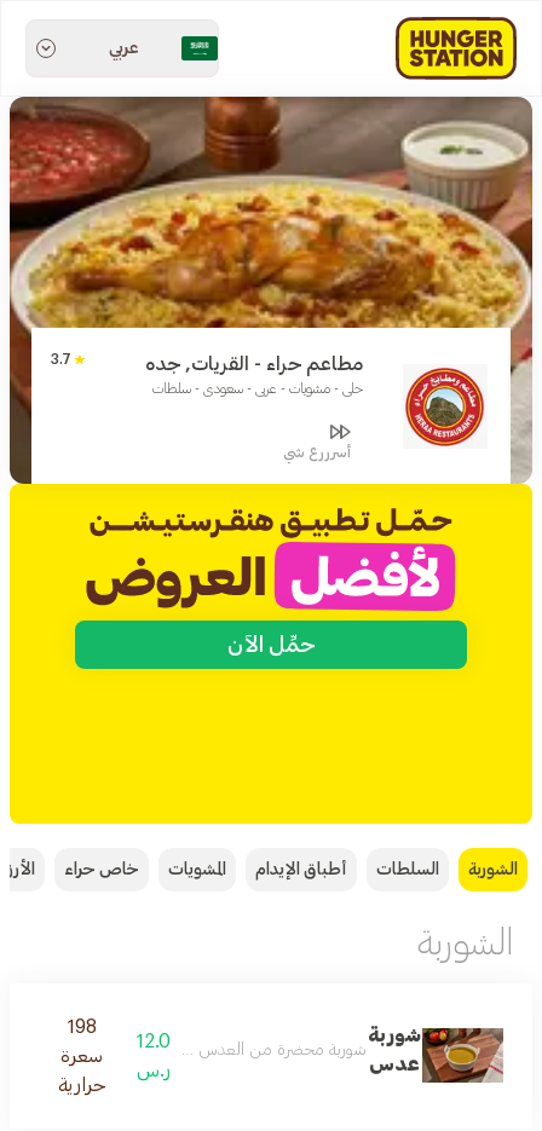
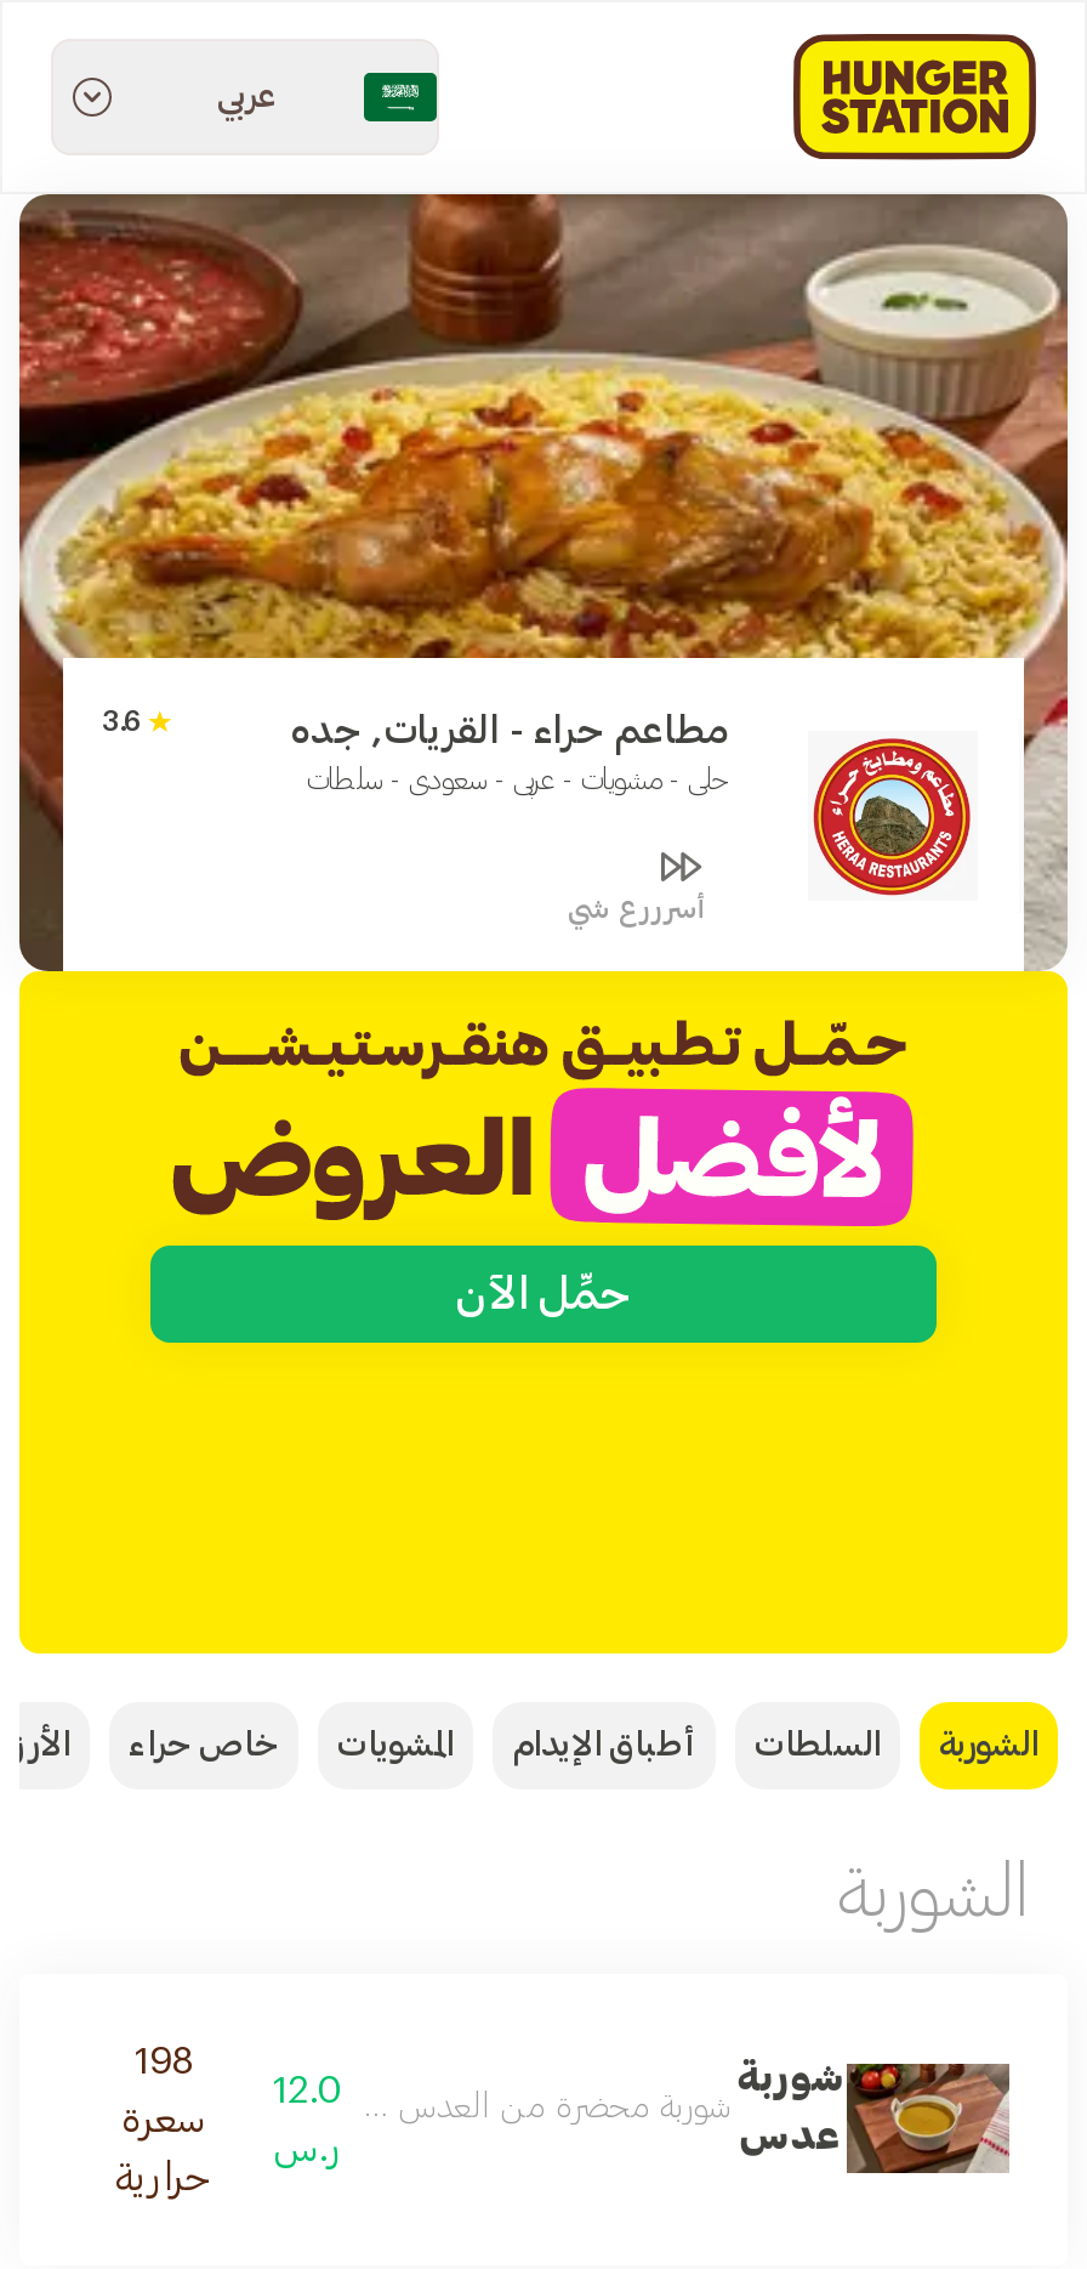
- 3.7
+ 3.6
